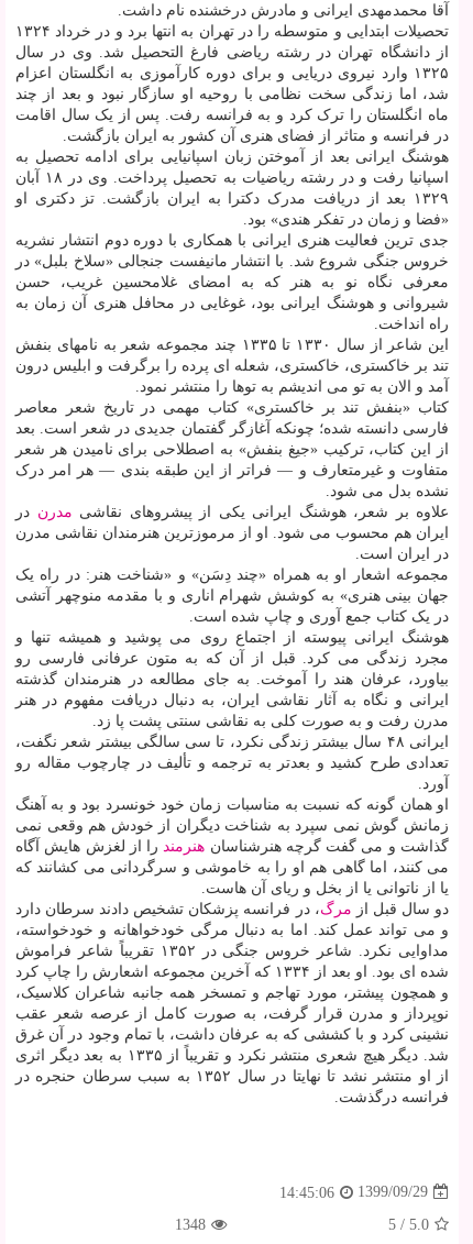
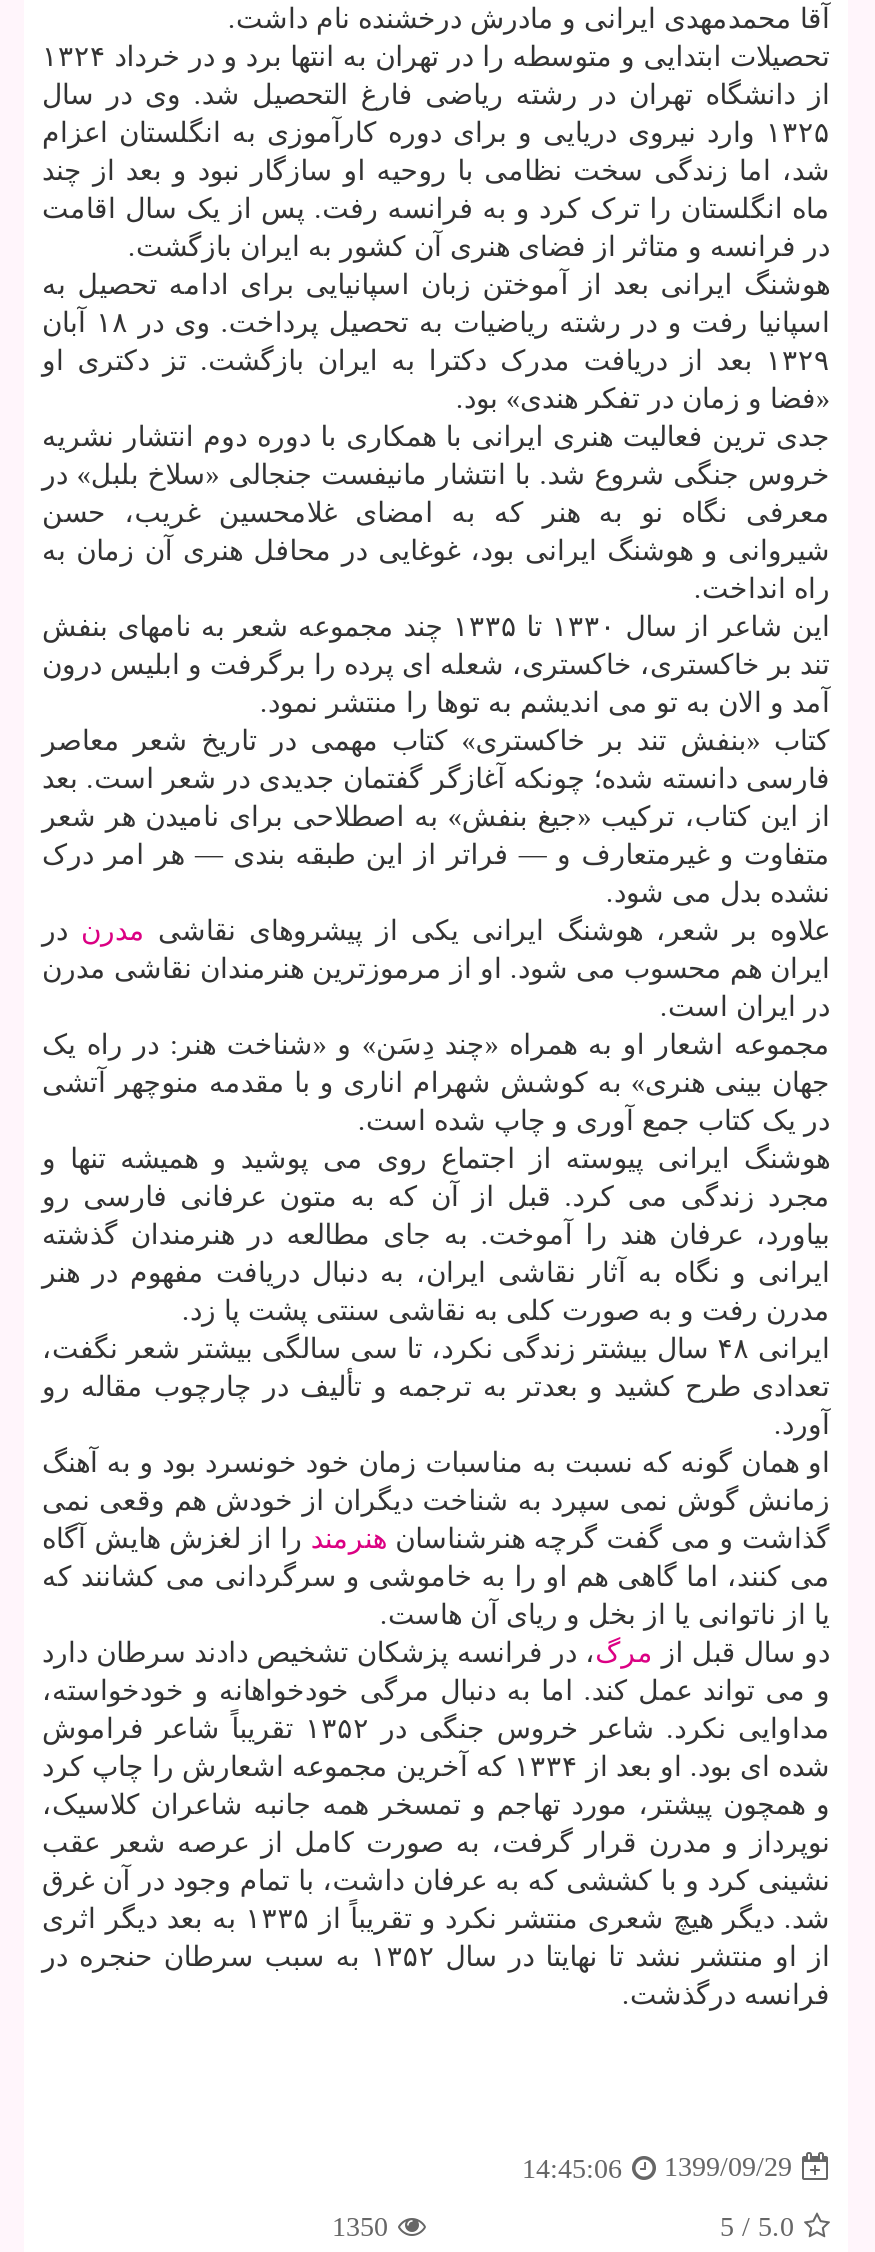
- 1348
+ 1350
